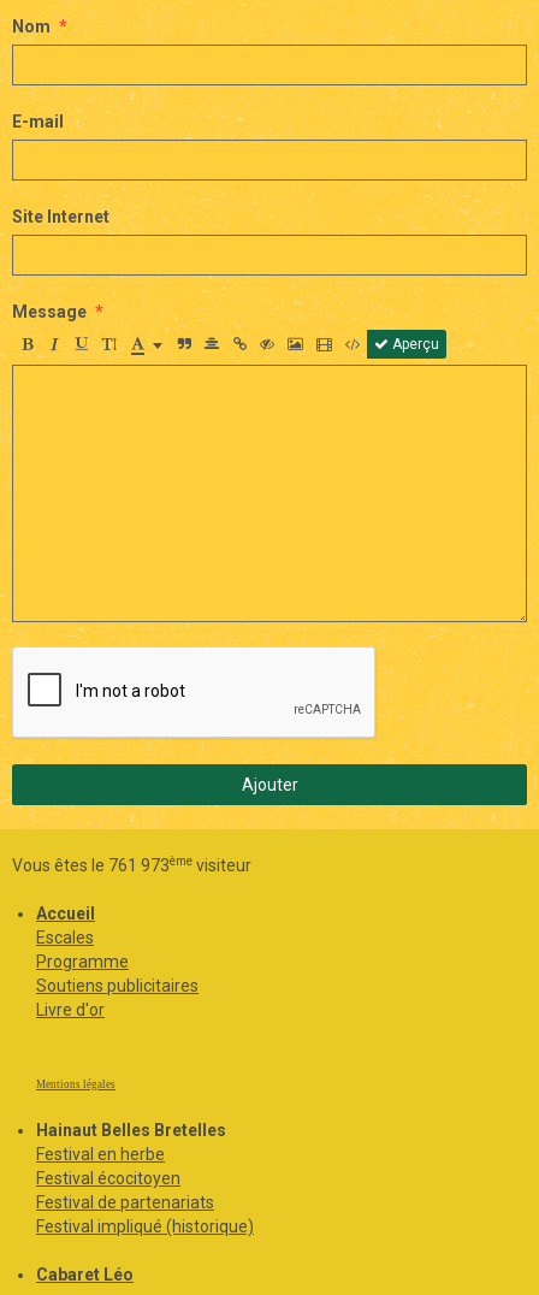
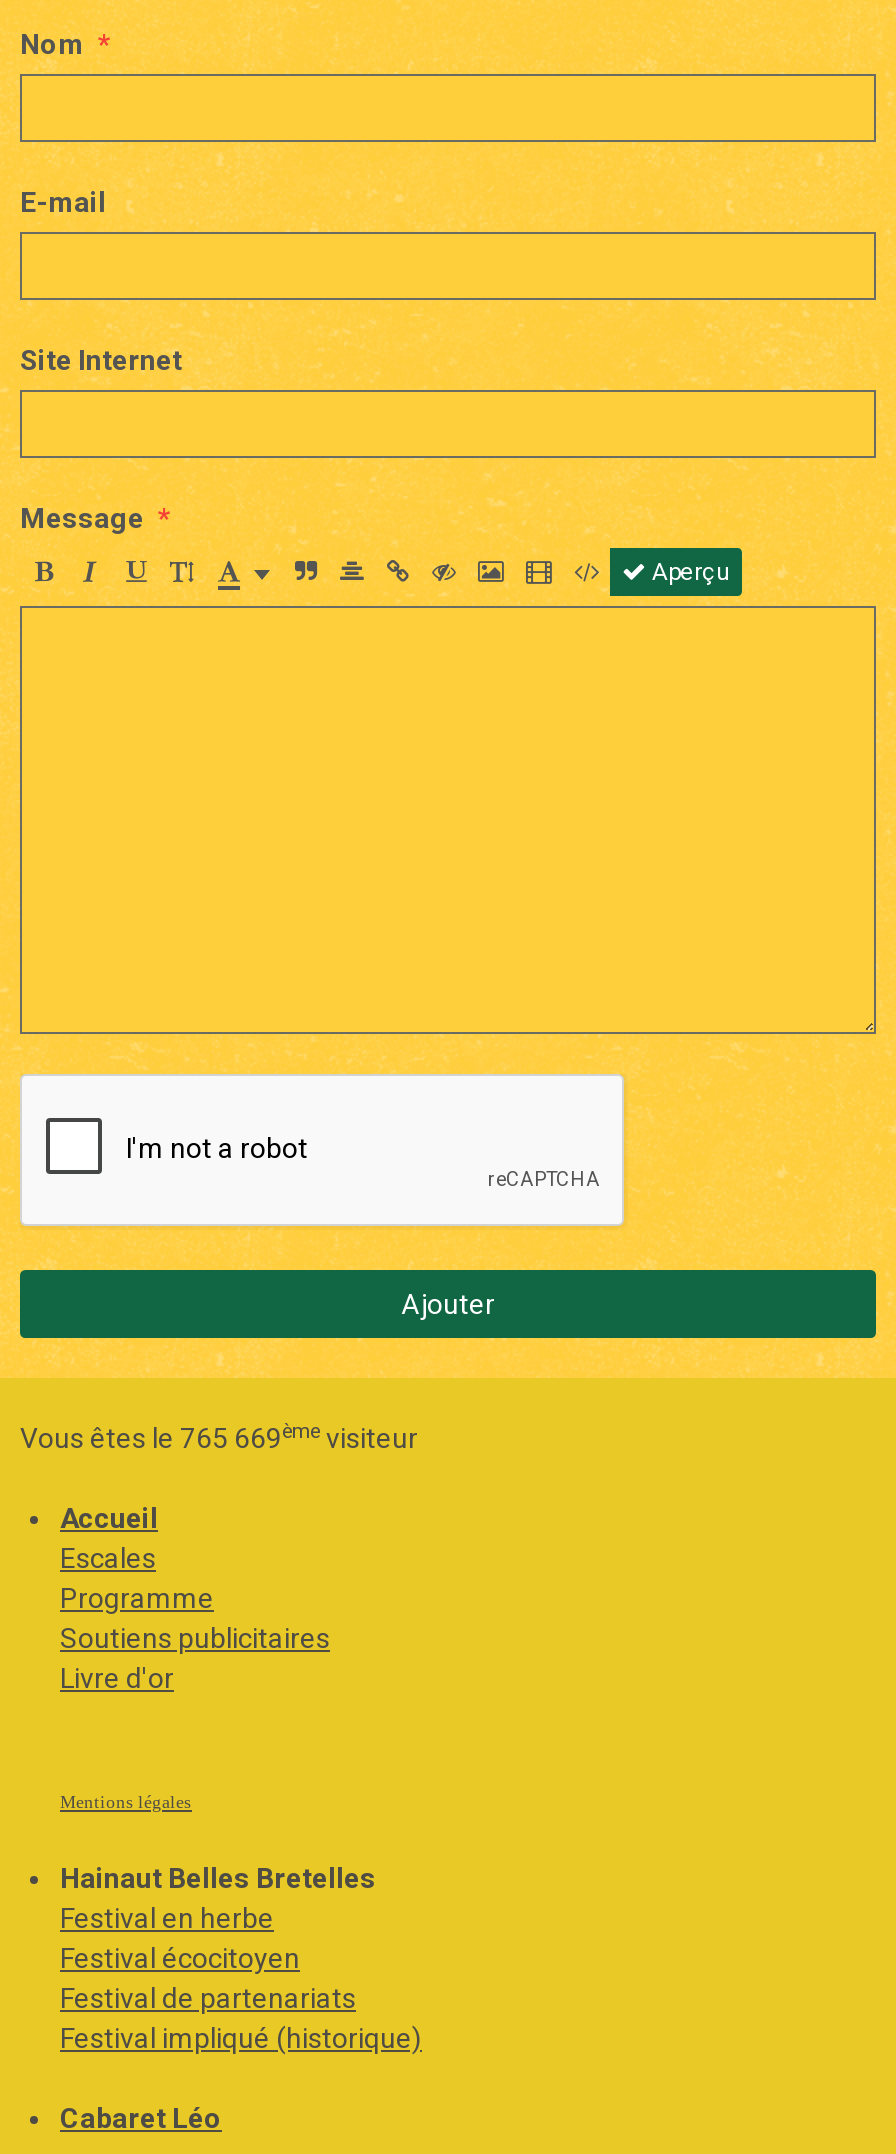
- Vous êtes le 761 973èmevisiteur
+ Vous êtes le 765 669èmevisiteur
